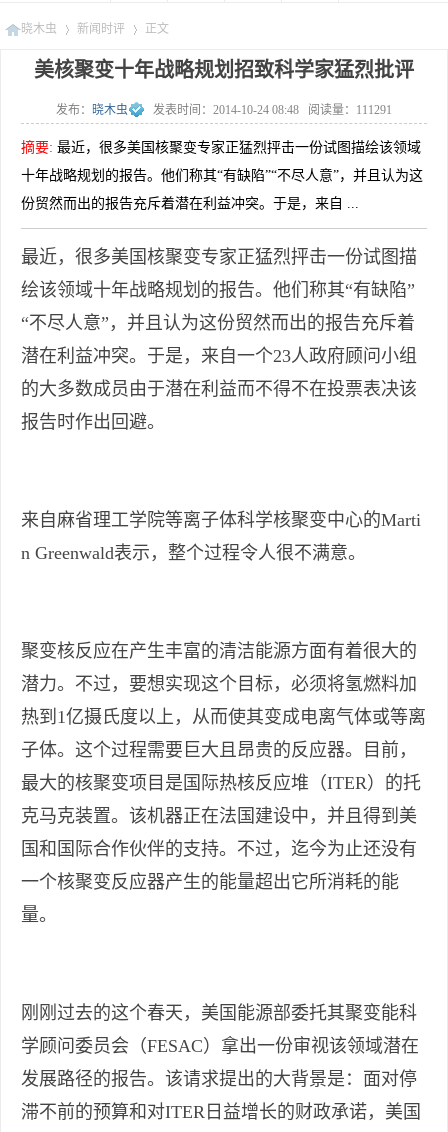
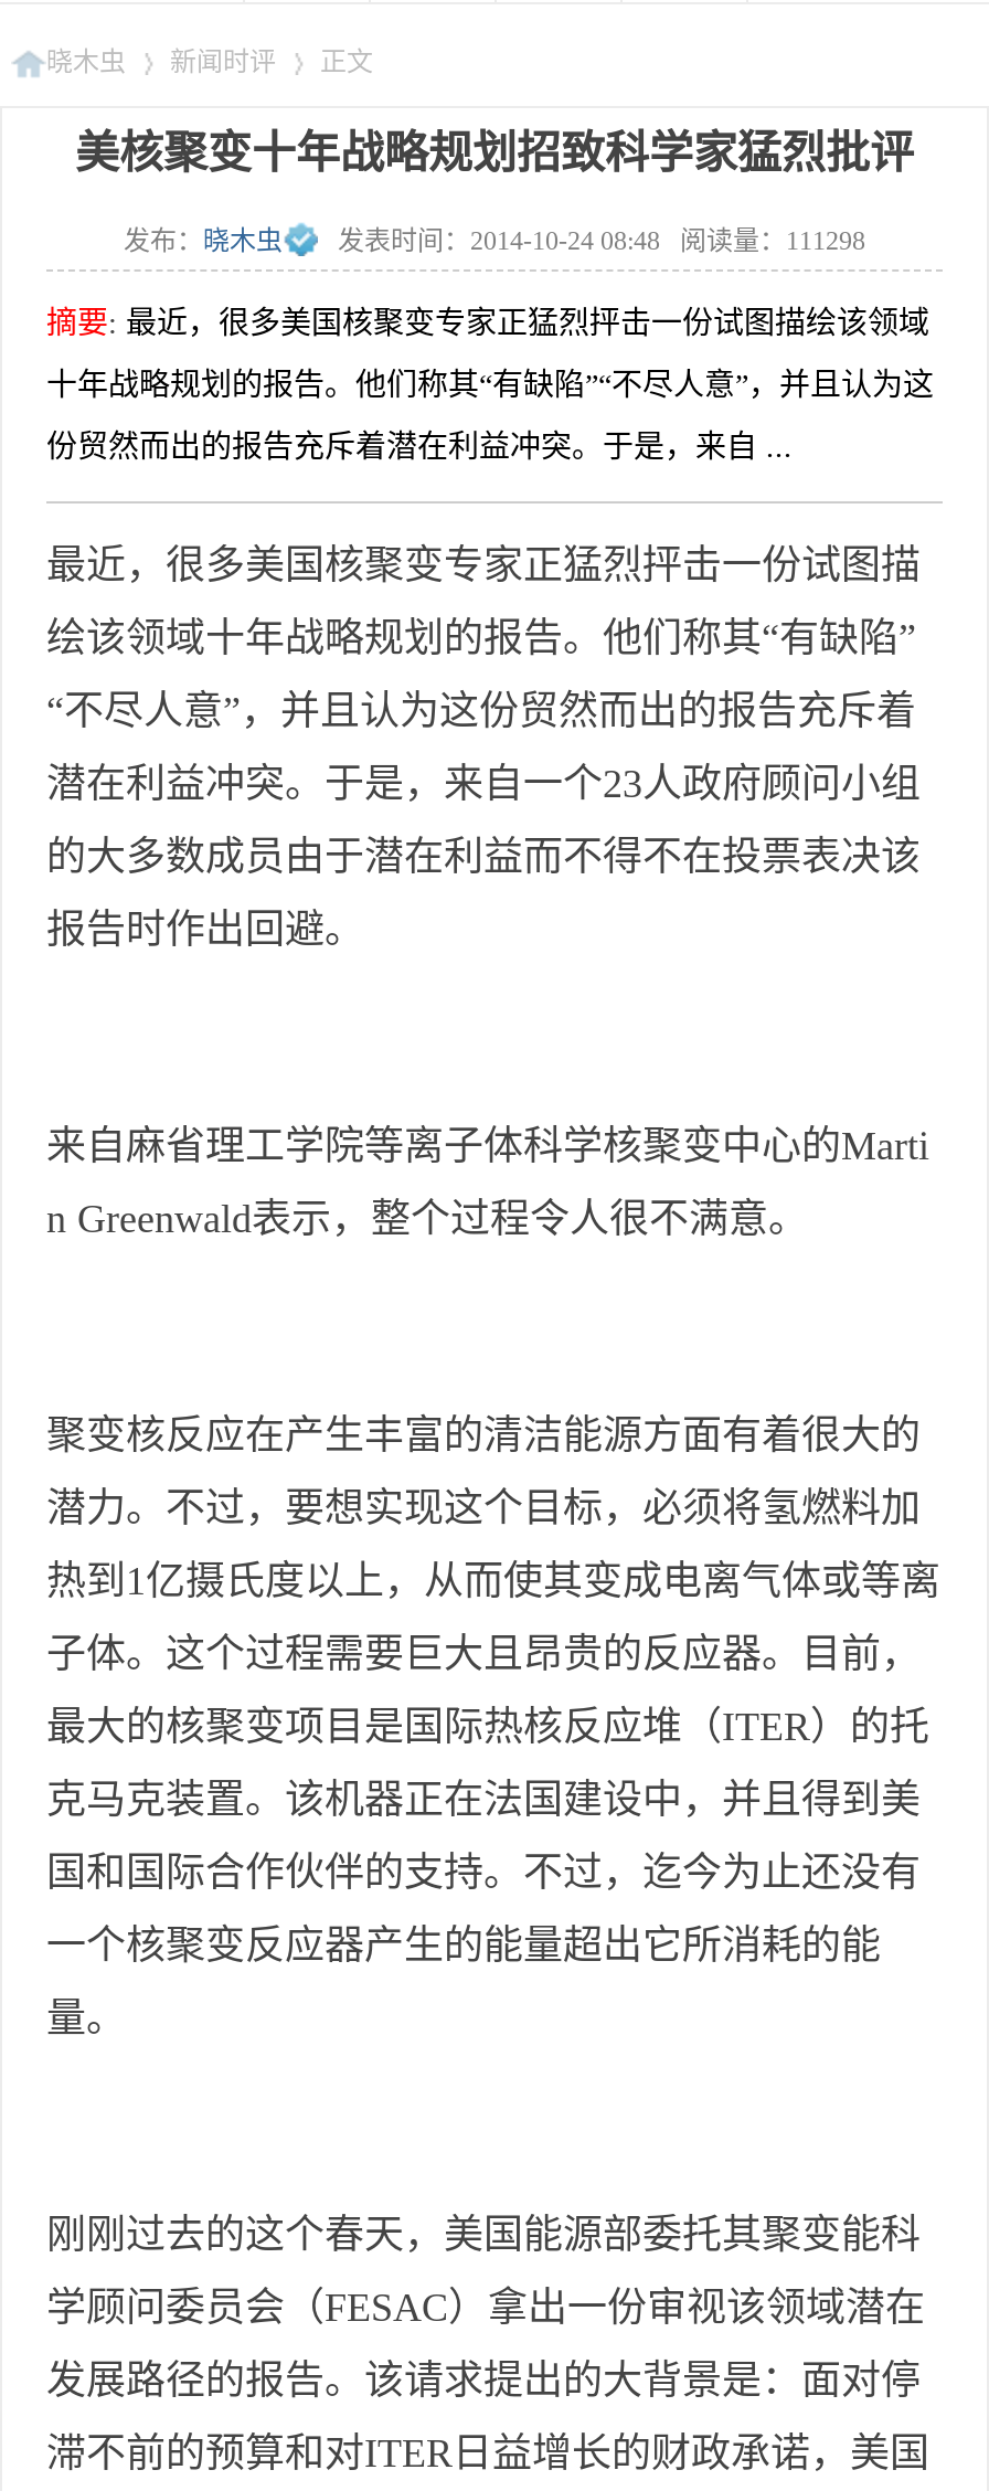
- 阅读量：111291
+ 阅读量：111298
